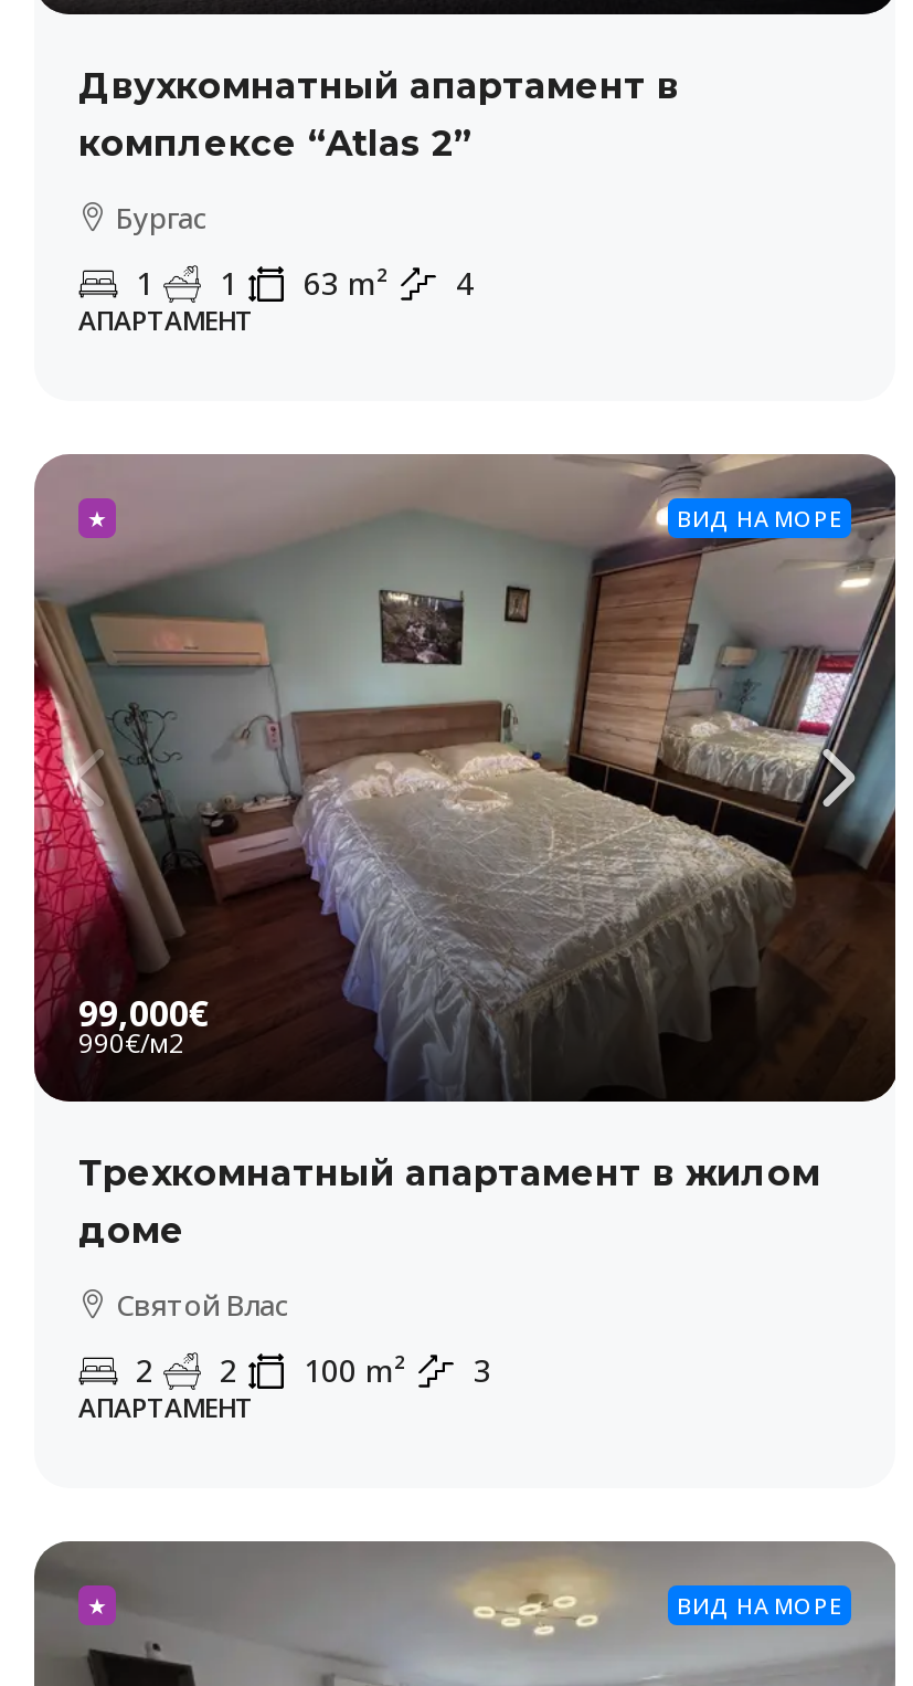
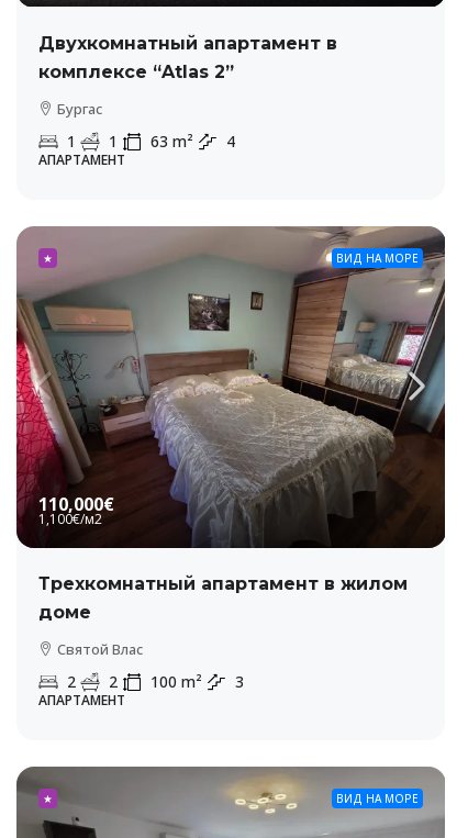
- 99,000€
- 990€/м2
+ 110,000€
+ 1,100€/м2
